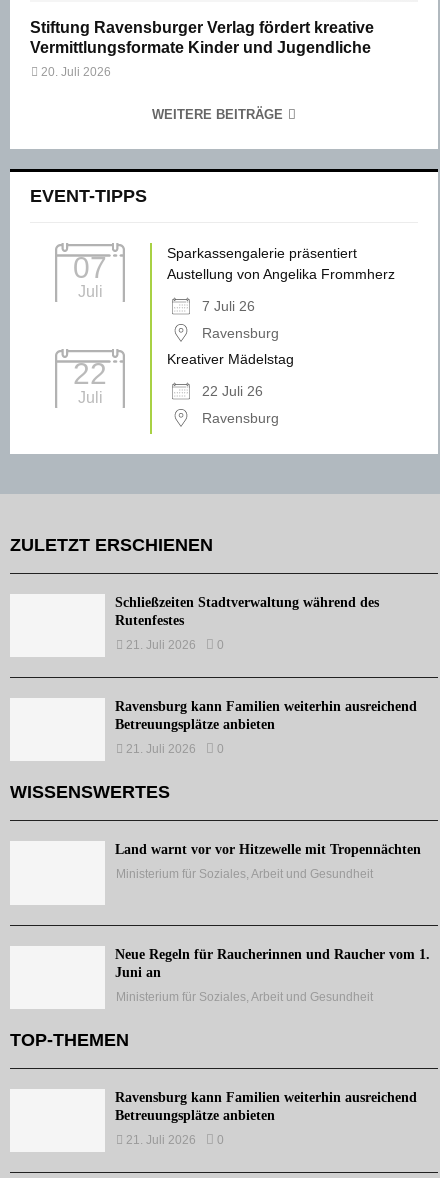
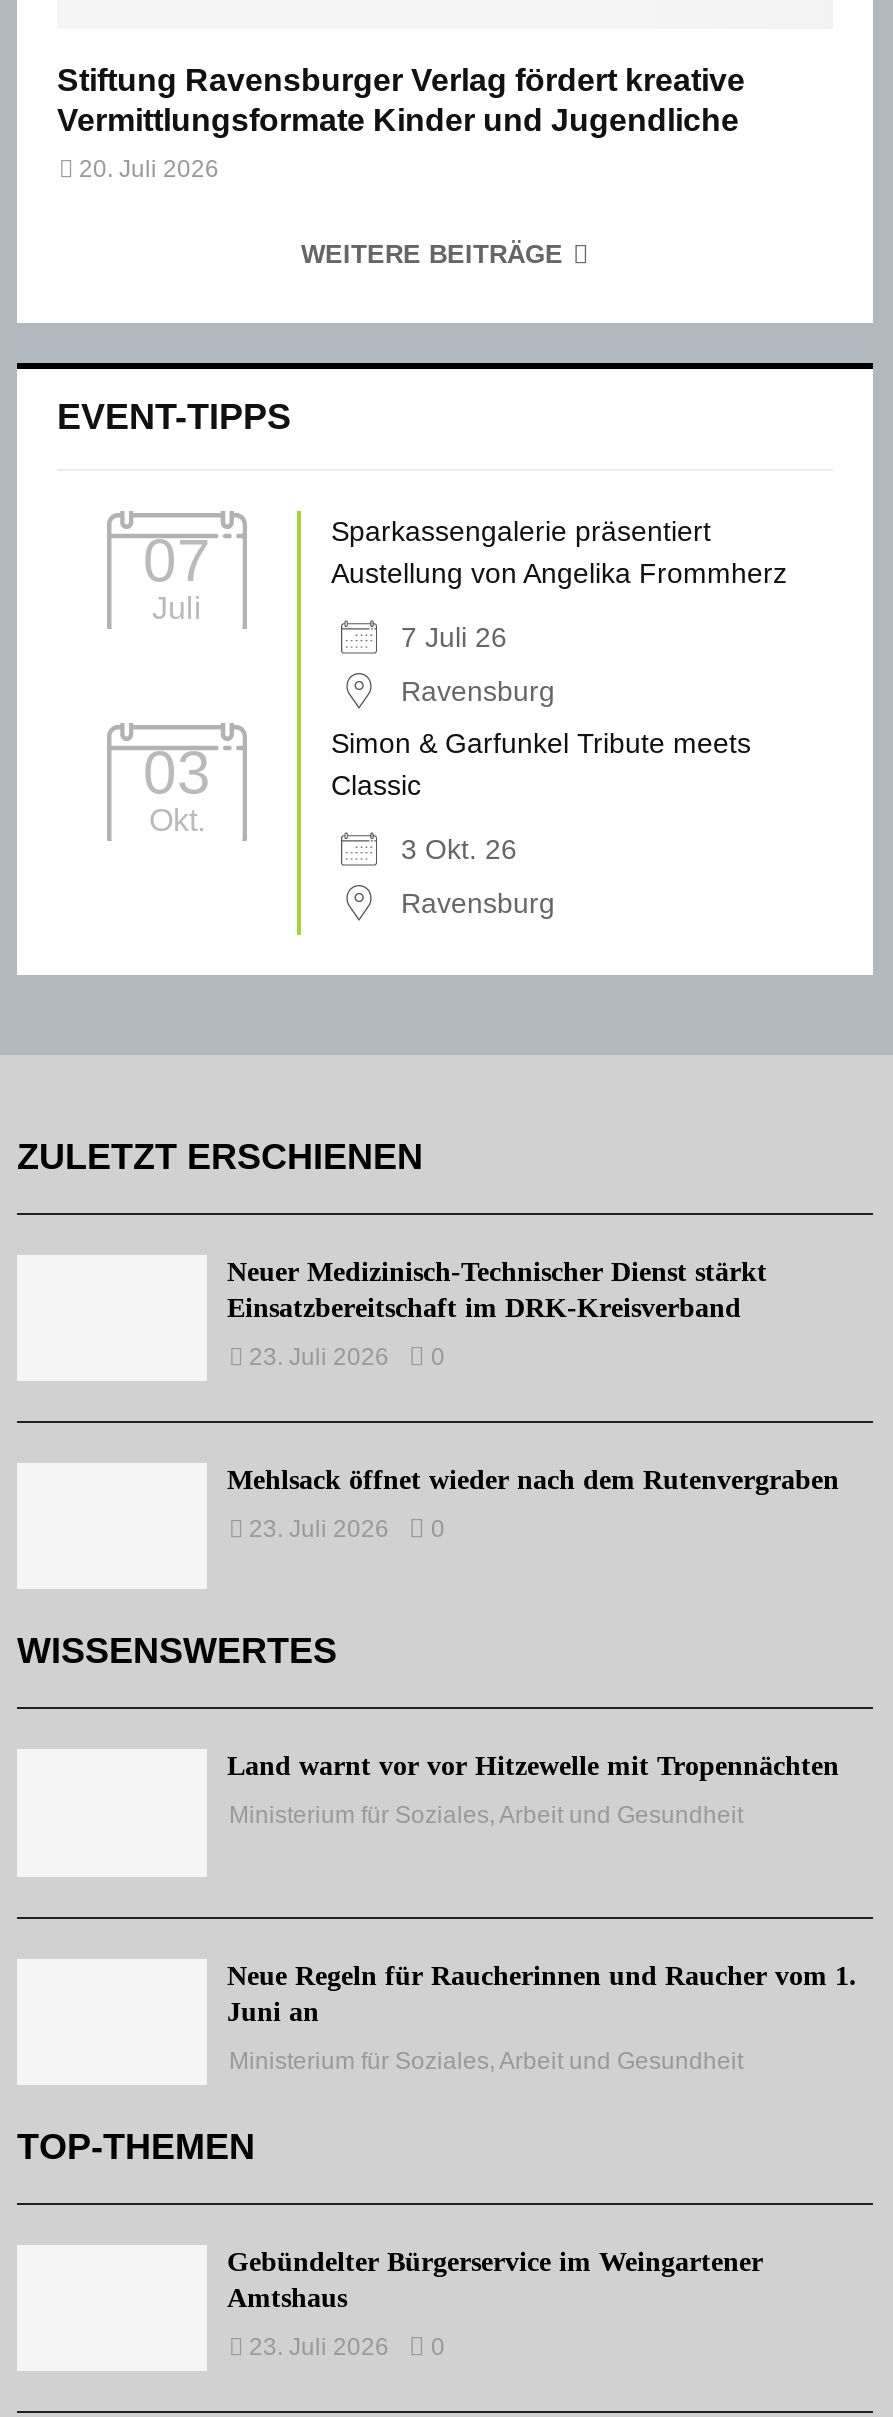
- Kreativer Mädelstag
+ Simon & Garfunkel Tribute meets
+ Classic

- 22
- Juli
+ 03
+ Okt.

- 22 Juli 26
+ 3 Okt. 26

- Schließzeiten Stadtverwaltung während des
- Rutenfestes
+ Neuer Medizinisch-Technischer Dienst stärkt
+ Einsatzbereitschaft im DRK-Kreisverband

- 21. Juli 2026 0
+ 23. Juli 2026 0

- Ravensburg kann Familien weiterhin ausreichend
- Betreuungsplätze anbieten
+ Mehlsack öffnet wieder nach dem Rutenvergraben

- 21. Juli 2026 0
+ 23. Juli 2026 0

- Ravensburg kann Familien weiterhin ausreichend
- Betreuungsplätze anbieten
+ Gebündelter Bürgerservice im Weingartener
+ Amtshaus

- 21. Juli 2026 0
+ 23. Juli 2026 0
